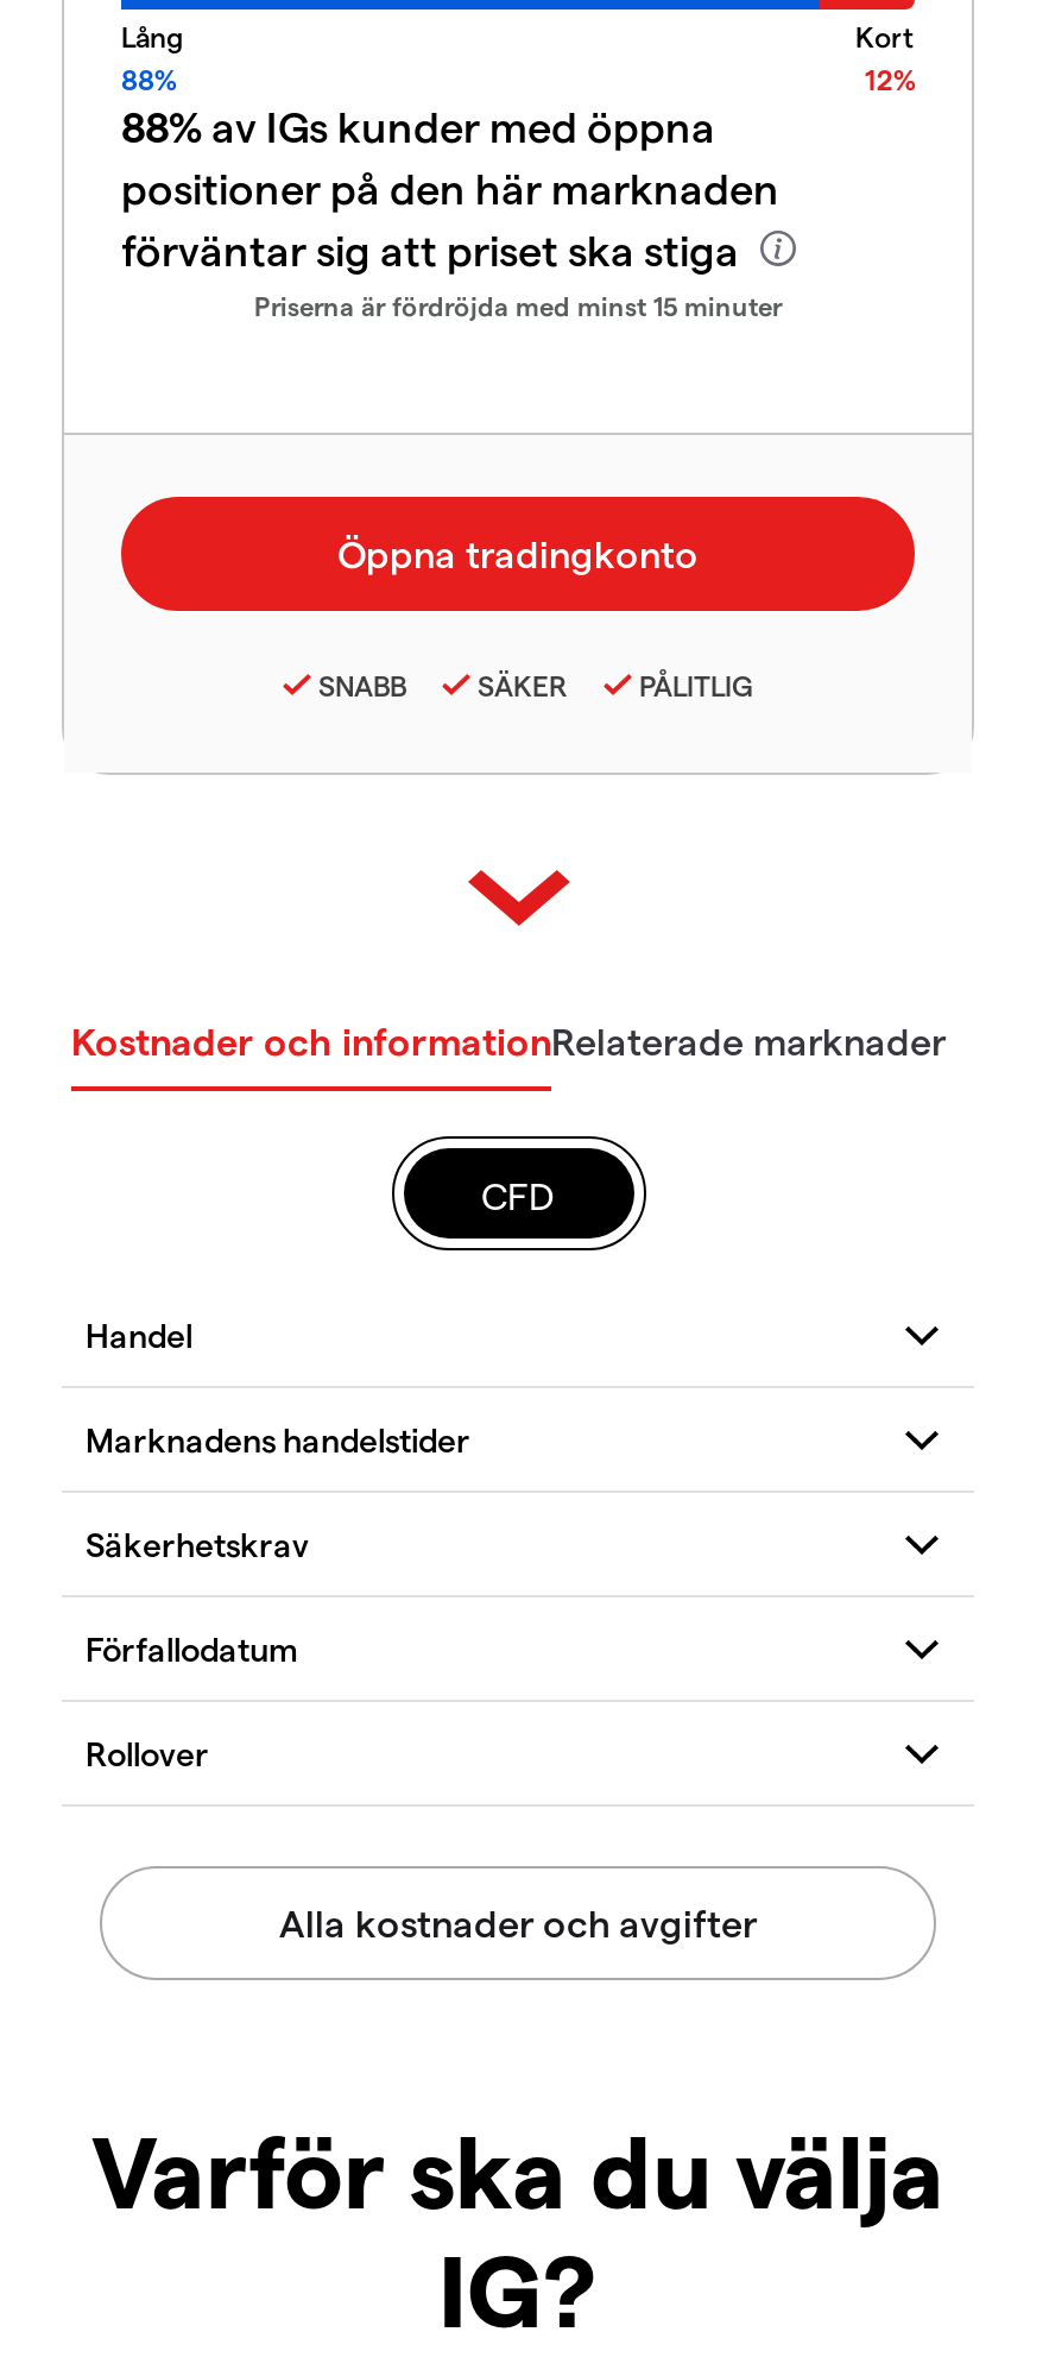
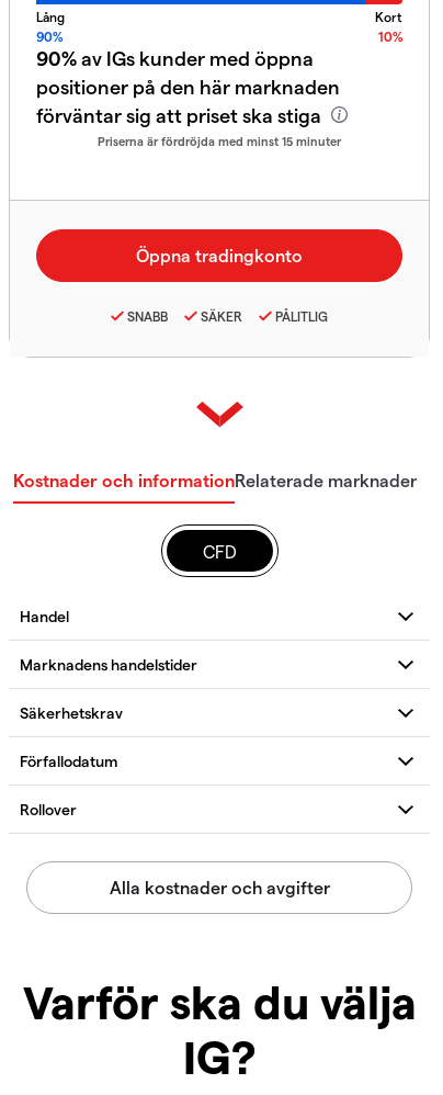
- 88%
+ 90%

- 12%
+ 10%

- 88% av IGs kunder med öppna
+ 90% av IGs kunder med öppna
